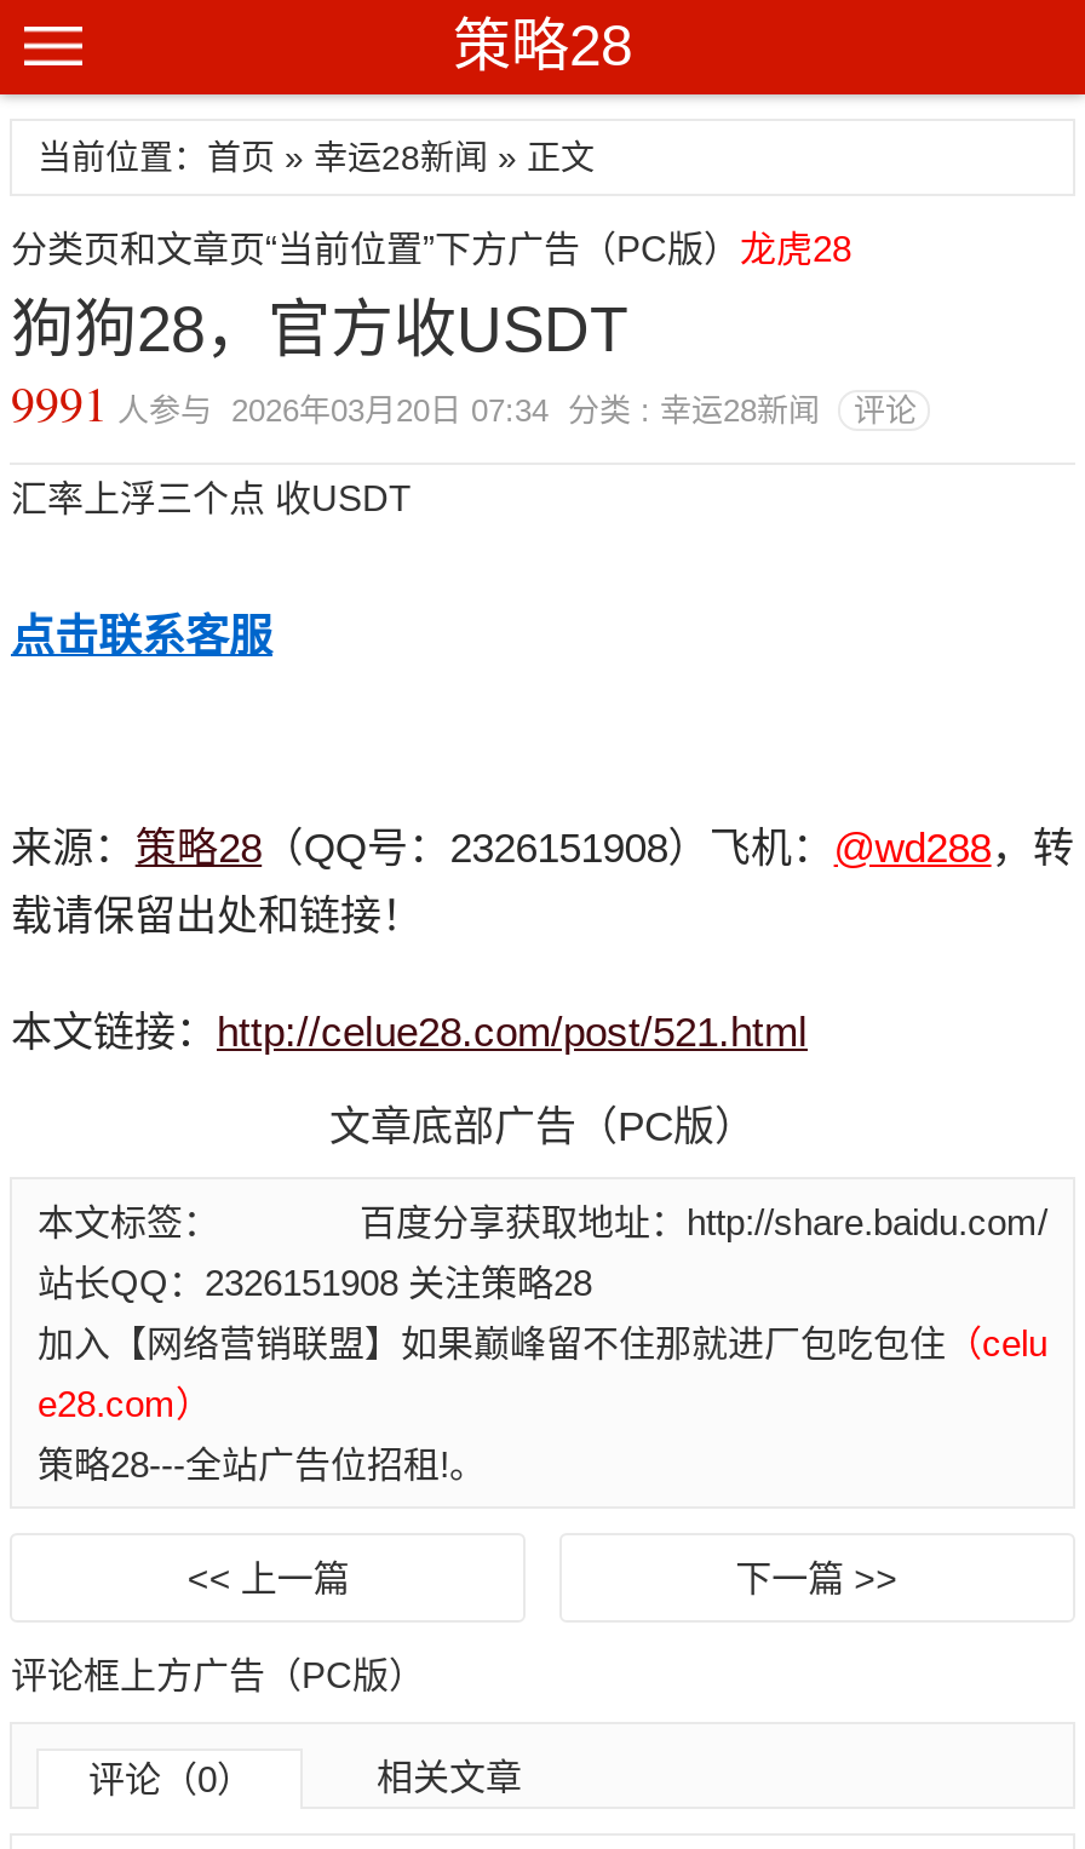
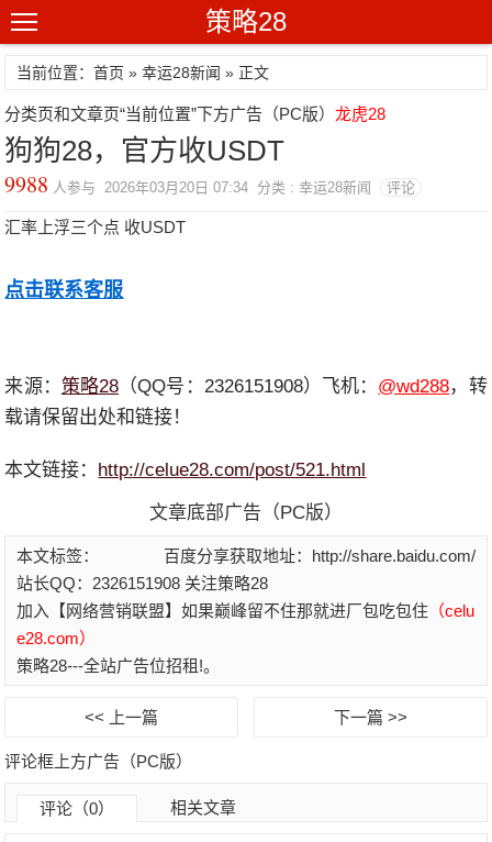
- 9991人参与 2026年03月20日 07:34 分类 : 幸运28新闻 评论
+ 9988人参与 2026年03月20日 07:34 分类 : 幸运28新闻 评论
